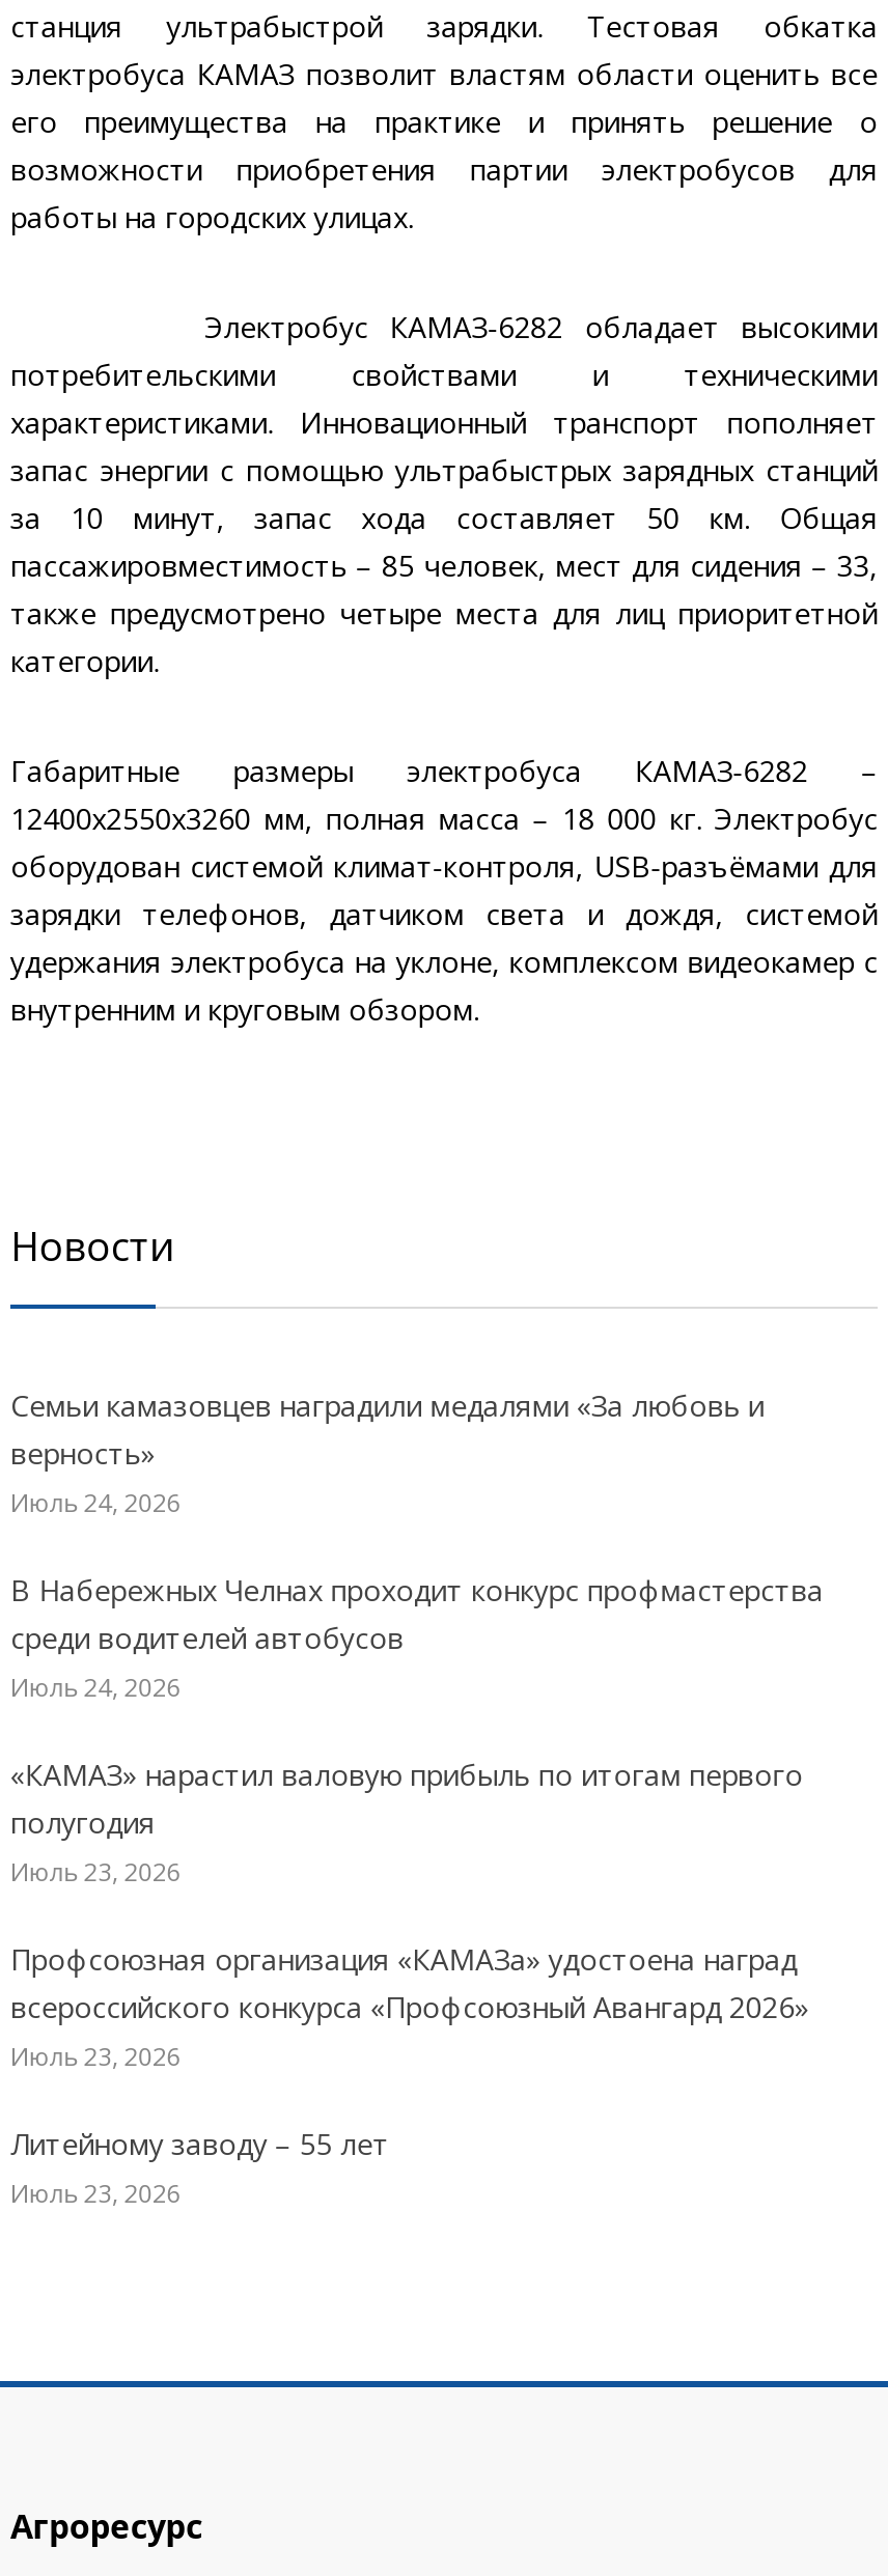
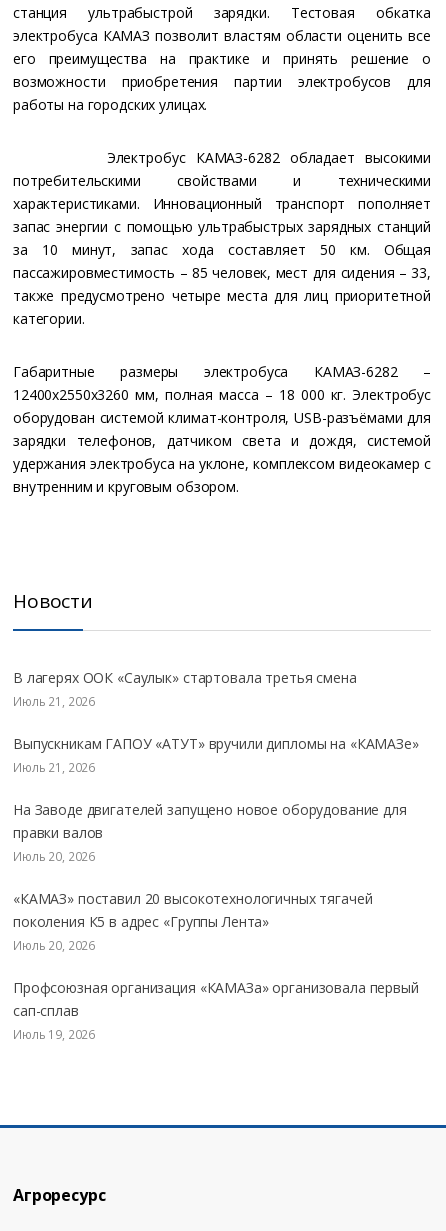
- Семьи камазовцев наградили медалями «За любовь и
- верность»
- Июль 24, 2026
+ В лагерях ООК «Саулык» стартовала третья смена
+ Июль 21, 2026

- В Набережных Челнах проходит конкурс профмастерства
- среди водителей автобусов
- Июль 24, 2026
+ Выпускникам ГАПОУ «АТУТ» вручили дипломы на «КАМАЗе»
+ Июль 21, 2026

- «КАМАЗ» нарастил валовую прибыль по итогам первого
- полугодия
- Июль 23, 2026
+ На Заводе двигателей запущено новое оборудование для
+ правки валов
+ Июль 20, 2026

- Профсоюзная организация «КАМАЗа» удостоена наград
- всероссийского конкурса «Профсоюзный Авангард 2026»
- Июль 23, 2026
+ «КАМАЗ» поставил 20 высокотехнологичных тягачей
+ поколения К5 в адрес «Группы Лента»
+ Июль 20, 2026

- Литейному заводу – 55 лет
- Июль 23, 2026
+ Профсоюзная организация «КАМАЗа» организовала первый
+ сап-сплав
+ Июль 19, 2026
